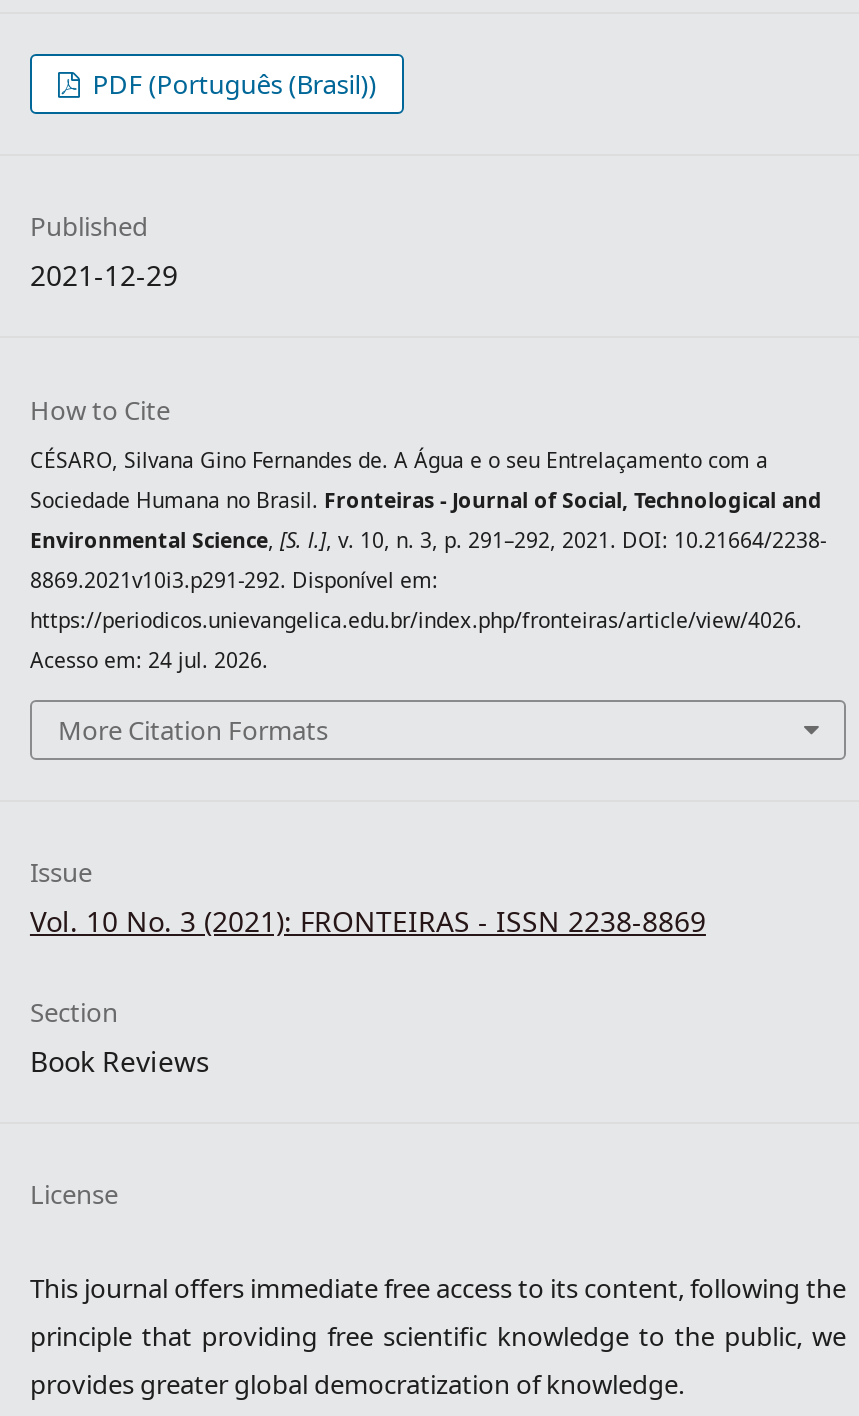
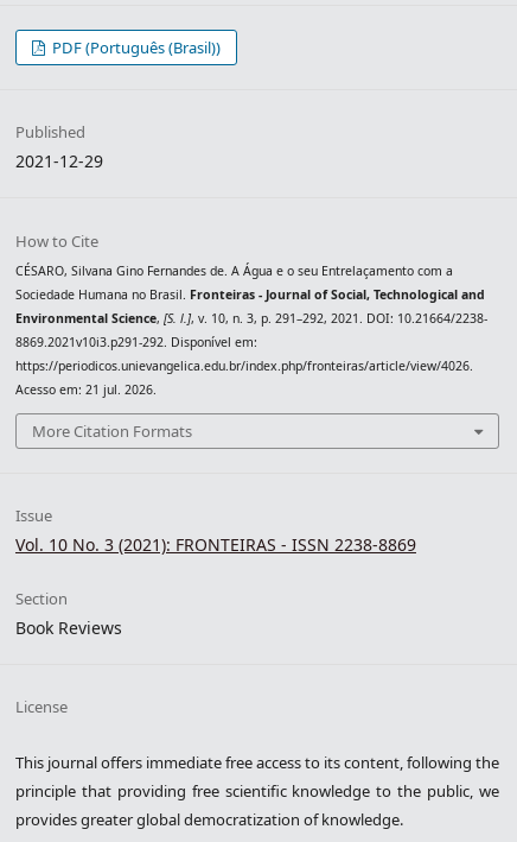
- Acesso em: 24 jul. 2026.
+ Acesso em: 21 jul. 2026.
